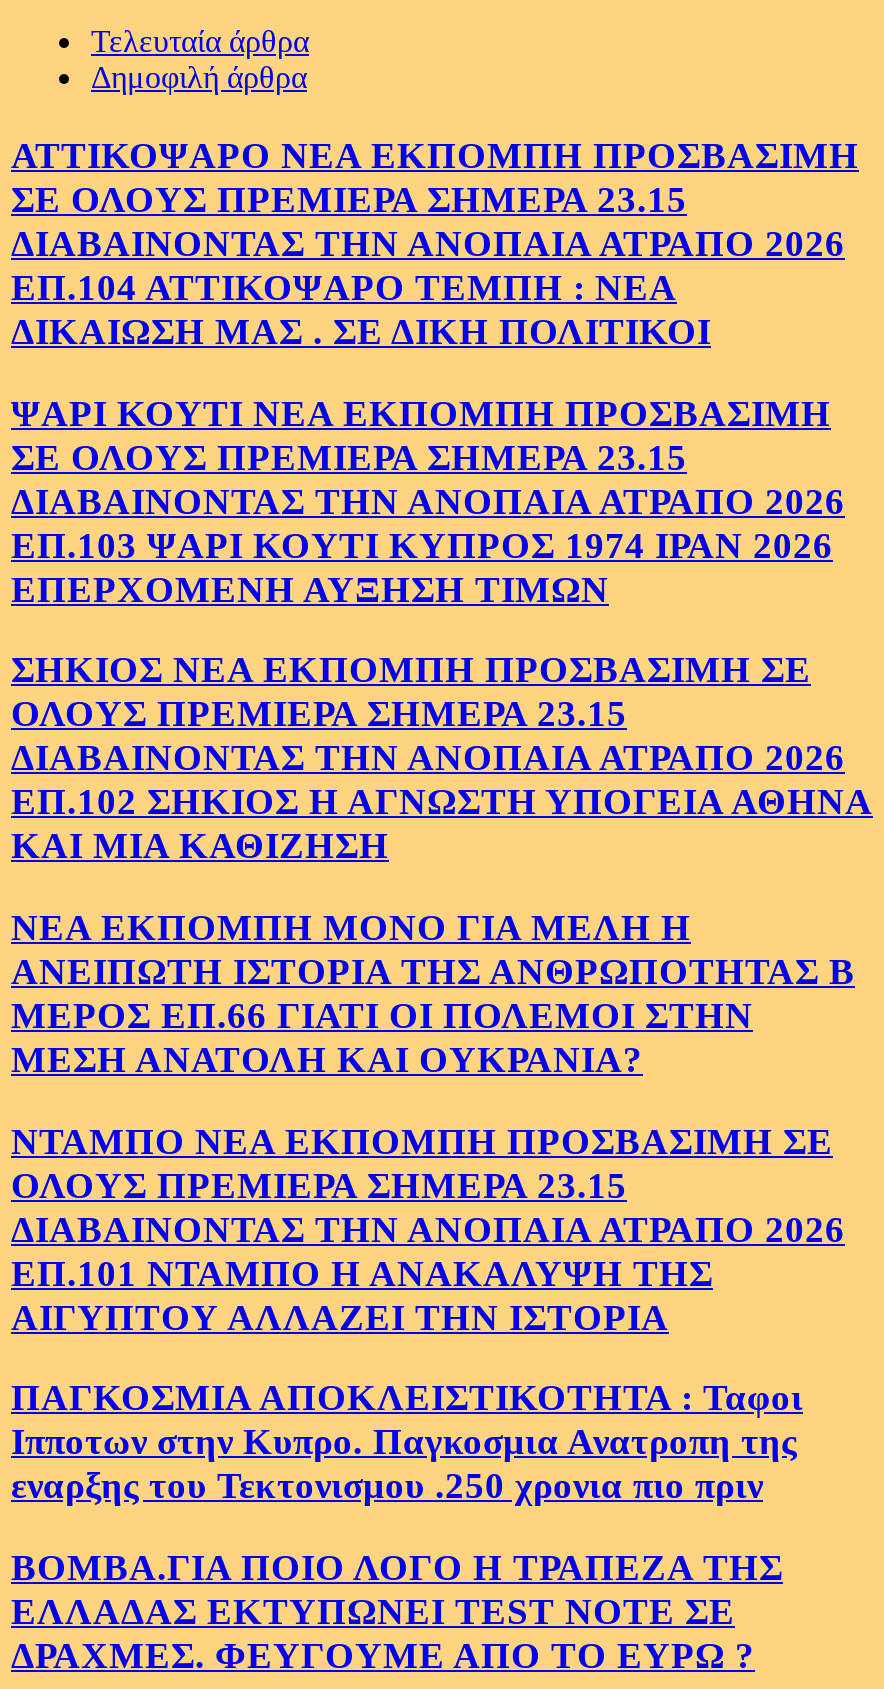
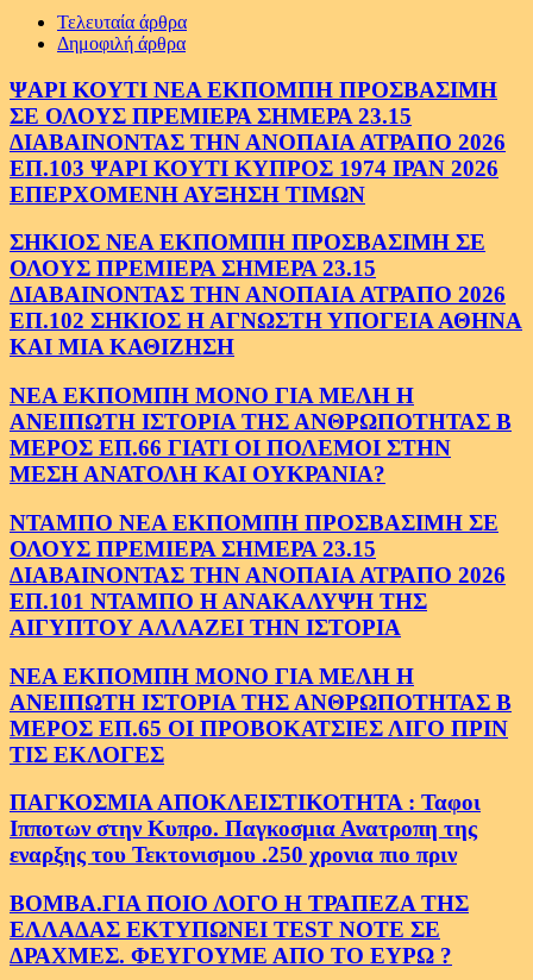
- ΑΤΤΙΚΟΨΑΡΟ ΝΕΑ ΕΚΠΟΜΠΗ ΠΡΟΣΒΑΣΙΜΗ
- ΣΕ ΟΛΟΥΣ ΠΡΕΜΙΕΡΑ ΣΗΜΕΡΑ 23.15
- ΔΙΑΒΑΙΝΟΝΤΑΣ ΤΗΝ ΑΝΟΠΑΙΑ ΑΤΡΑΠΟ 2026
- ΕΠ.104 ΑΤΤΙΚΟΨΑΡΟ ΤΕΜΠΗ : ΝΕΑ
- ΔΙΚΑΙΩΣΗ ΜΑΣ . ΣΕ ΔΙΚΗ ΠΟΛΙΤΙΚΟΙ

moved up: ΨΑΡΙ ΚΟΥΤΙ ΝΕΑ ΕΚΠΟΜΠΗ ΠΡΟΣΒΑΣΙΜΗ | ΣΕ ΟΛΟΥΣ ΠΡΕΜΙΕΡΑ ΣΗΜΕΡΑ 23.15 | ΔΙΑΒΑΙΝΟΝΤΑΣ ΤΗΝ ΑΝΟΠΑΙΑ ΑΤΡΑΠΟ 2026 | ... | ΕΠ.101 ΝΤΑΜΠΟ Η ΑΝΑΚΑΛΥΨΗ ΤΗΣ | ΑΙΓΥΠΤΟΥ ΑΛΛΑΖΕΙ ΤΗΝ ΙΣΤΟΡΙΑ

+ ΝΕΑ ΕΚΠΟΜΠΗ ΜΟΝΟ ΓΙΑ ΜΕΛΗ Η
+ ΑΝΕΙΠΩΤΗ ΙΣΤΟΡΙΑ ΤΗΣ ΑΝΘΡΩΠΟΤΗΤΑΣ Β
+ ΜΕΡΟΣ ΕΠ.65 ΟΙ ΠΡΟΒΟΚΑΤΣΙΕΣ ΛΙΓΟ ΠΡΙΝ
+ ΤΙΣ ΕΚΛΟΓΕΣ
